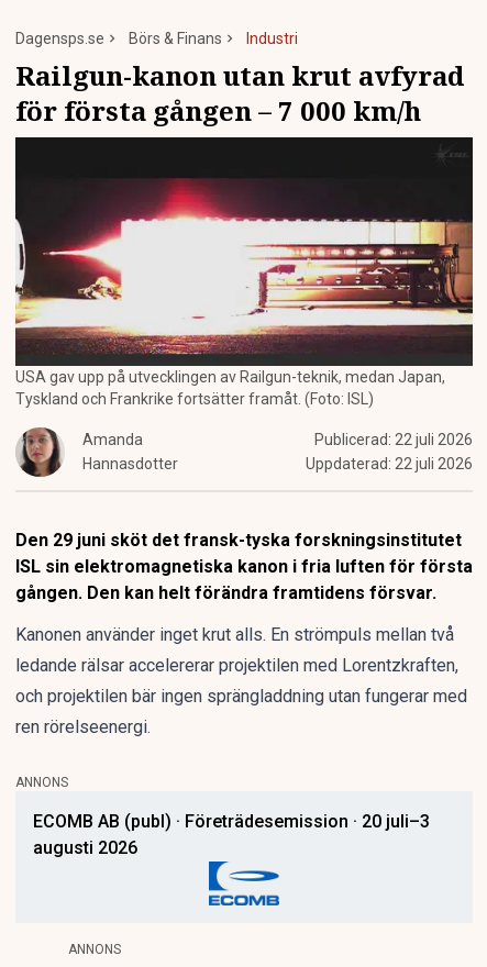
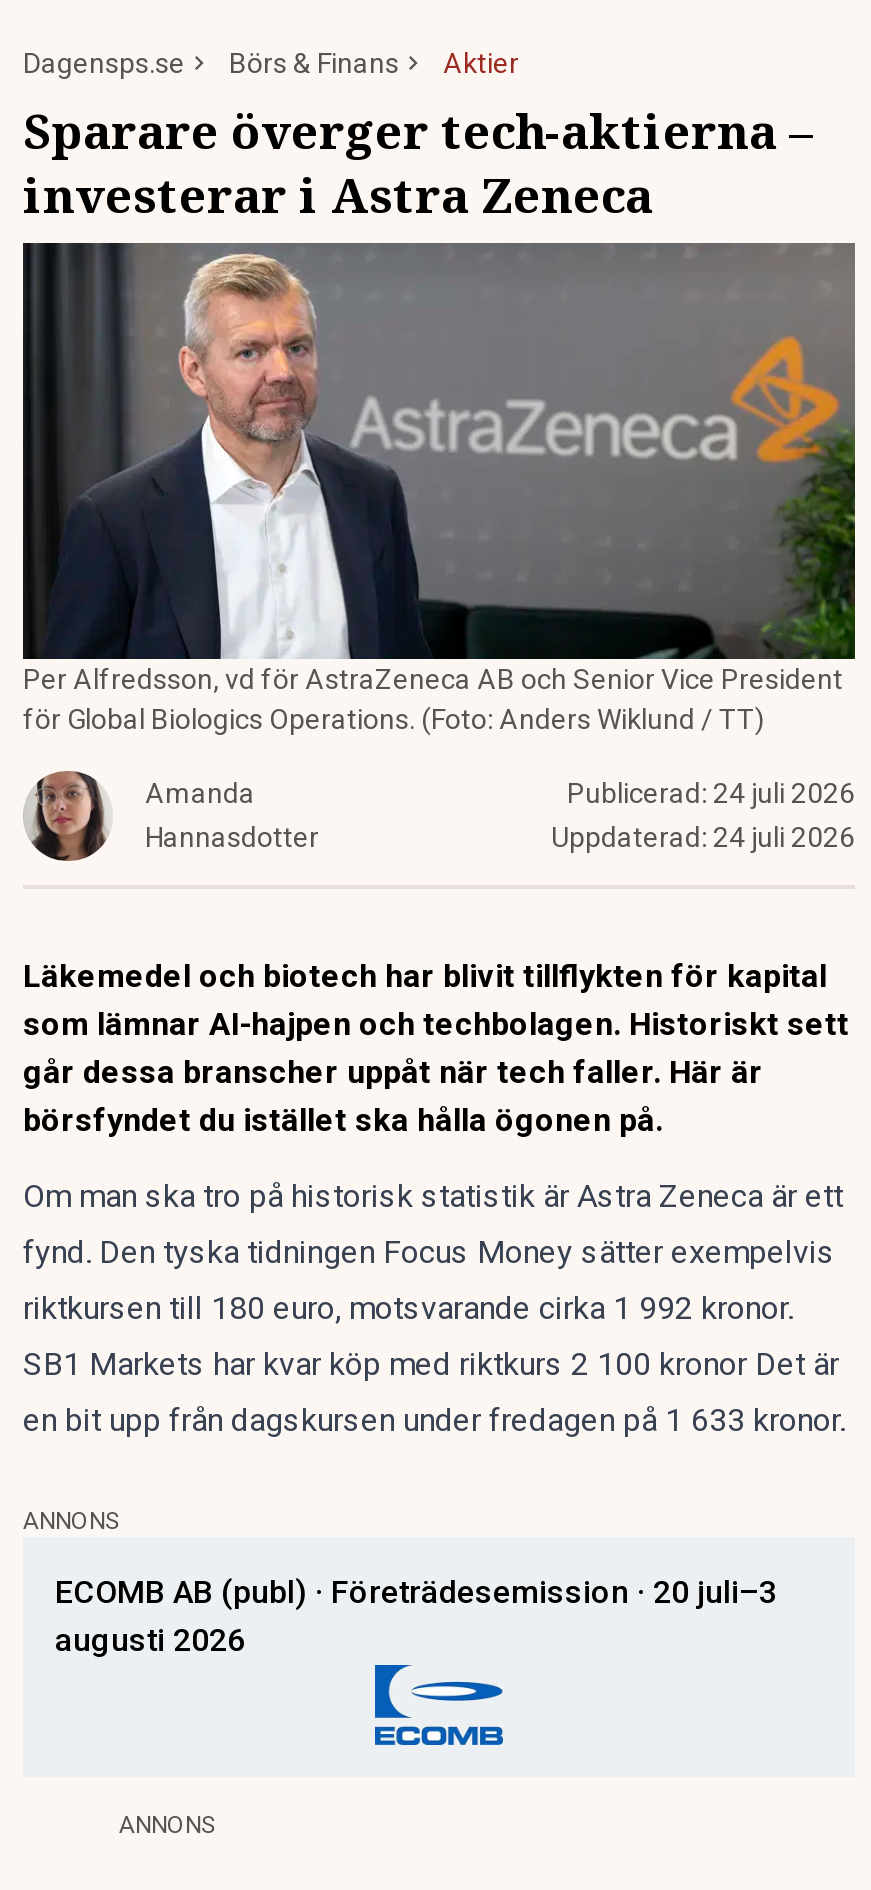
- Industri
- Railgun-kanon utan krut avfyrad
- för första gången – 7 000 km/h
+ Aktier
+ Sparare överger tech-aktierna –
+ investerar i Astra Zeneca

- [image]
- USA gav upp på utvecklingen av Railgun-teknik, medan Japan,
- Tyskland och Frankrike fortsätter framåt. (Foto: ISL)
+ [image]
+ Per Alfredsson, vd för AstraZeneca AB och Senior Vice President
+ för Global Biologics Operations. (Foto: Anders Wiklund / TT)

- Publicerad: 22 juli 2026
- Uppdaterad: 22 juli 2026
+ Publicerad: 24 juli 2026
+ Uppdaterad: 24 juli 2026

- Den 29 juni sköt det fransk-tyska forskningsinstitutet
- ISL sin elektromagnetiska kanon i fria luften för första
- gången. Den kan helt förändra framtidens försvar.
- Kanonen använder inget krut alls. En strömpuls mellan två
- ledande rälsar accelererar projektilen med Lorentzkraften,
- och projektilen bär ingen sprängladdning utan fungerar med
- ren rörelseenergi.
+ Läkemedel och biotech har blivit tillflykten för kapital
+ som lämnar AI-hajpen och techbolagen. Historiskt sett
+ går dessa branscher uppåt när tech faller. Här är
+ börsfyndet du istället ska hålla ögonen på.
+ Om man ska tro på historisk statistik är Astra Zeneca är ett
+ fynd. Den tyska tidningen Focus Money sätter exempelvis
+ riktkursen till 180 euro, motsvarande cirka 1 992 kronor.
+ SB1 Markets har kvar köp med riktkurs 2 100 kronor Det är
+ en bit upp från dagskursen under fredagen på 1 633 kronor.
